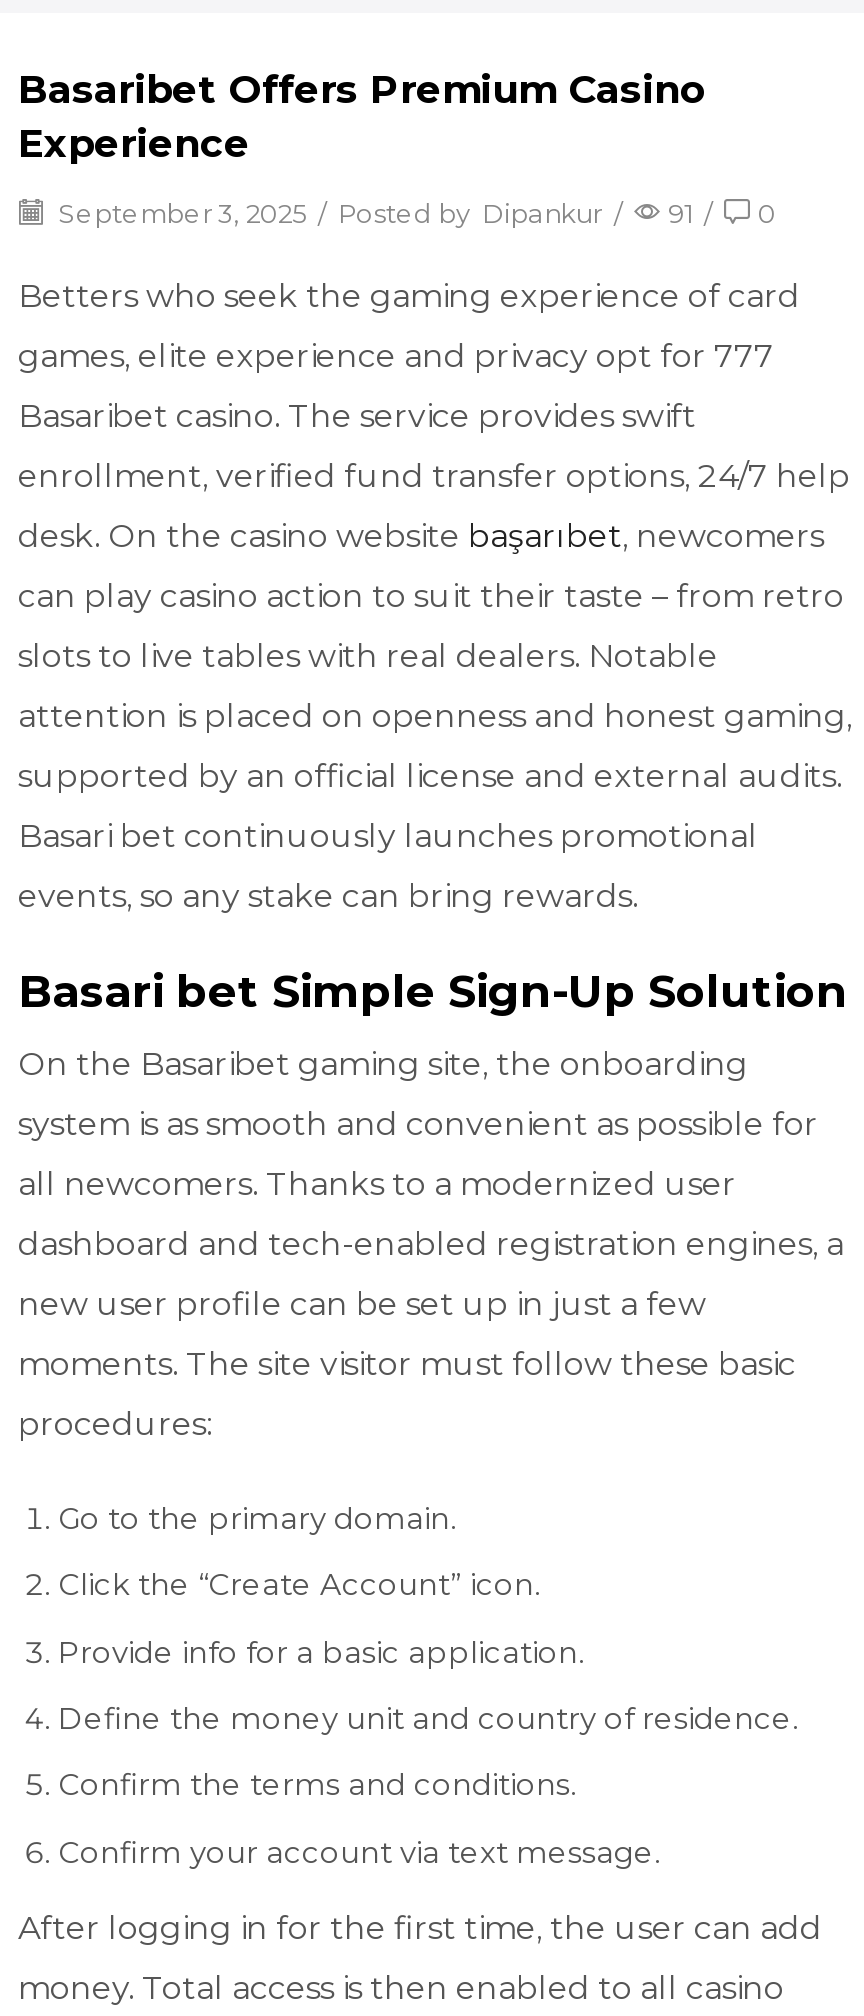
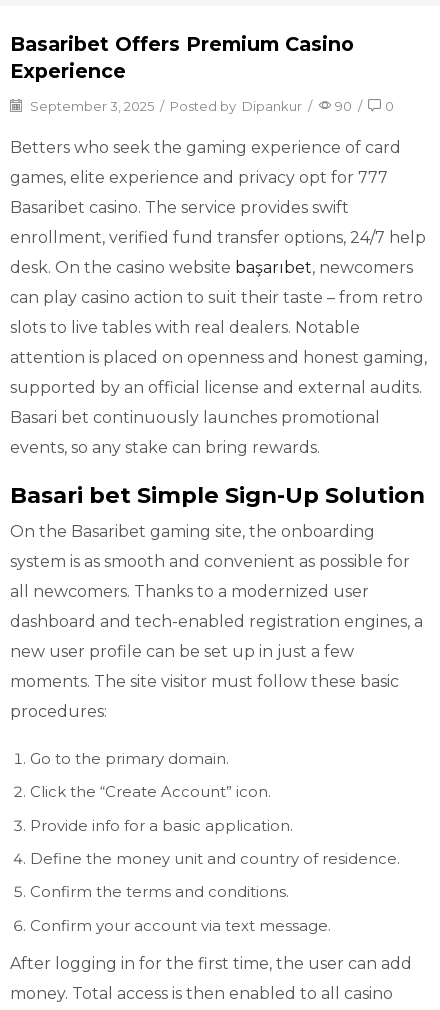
- 91 /
+ 90 /
